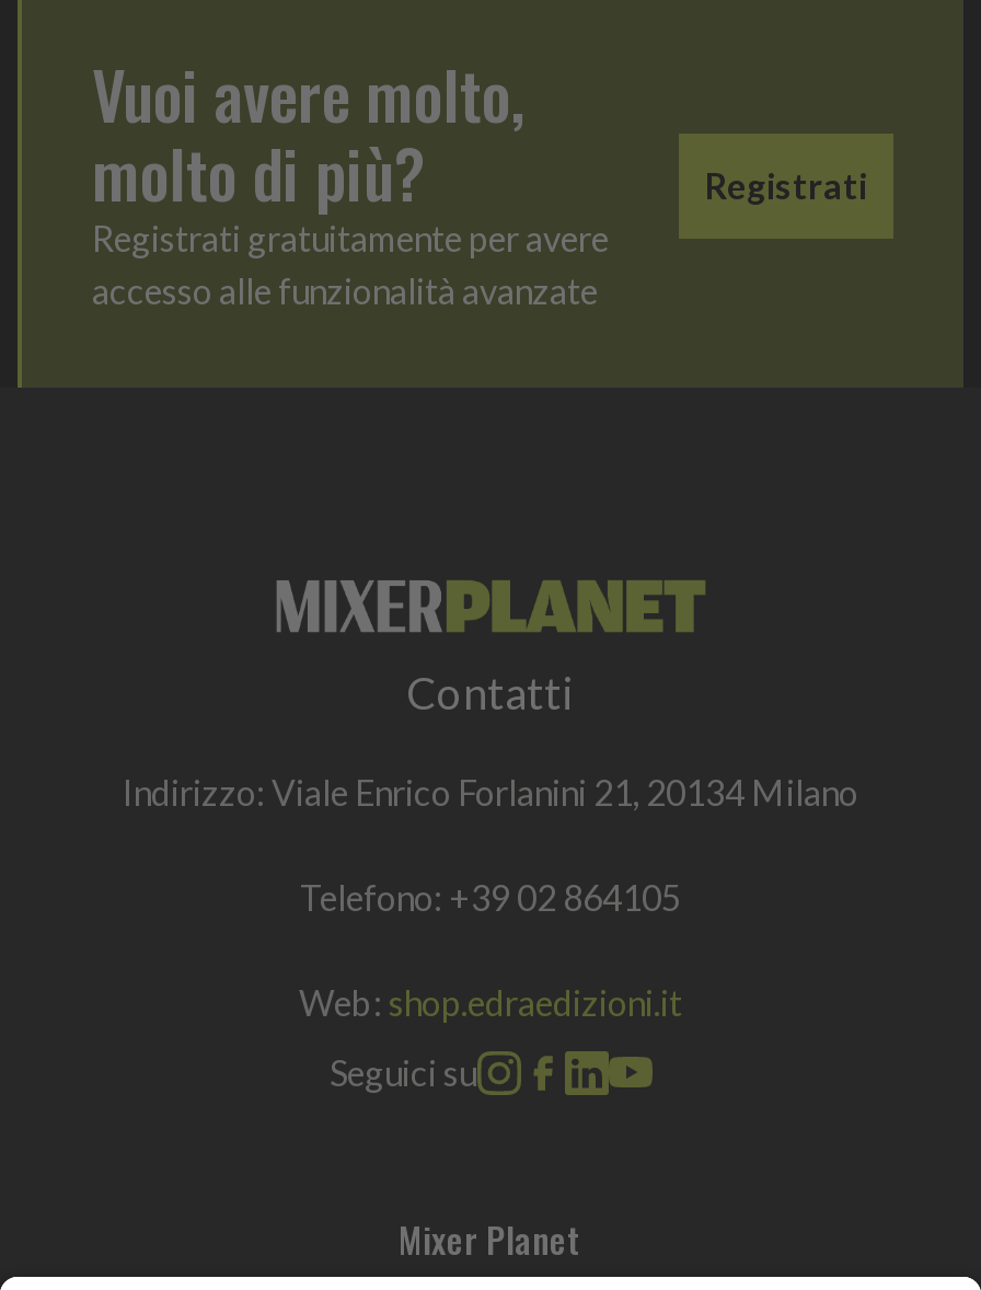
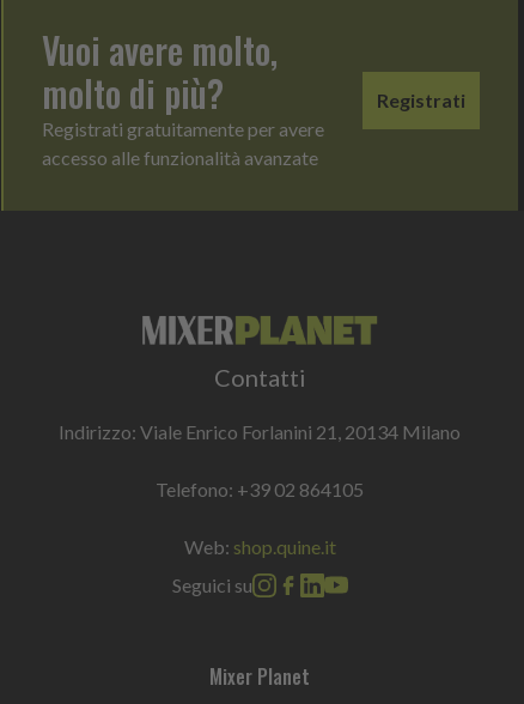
- Web: shop.edraedizioni.it
+ Web: shop.quine.it
